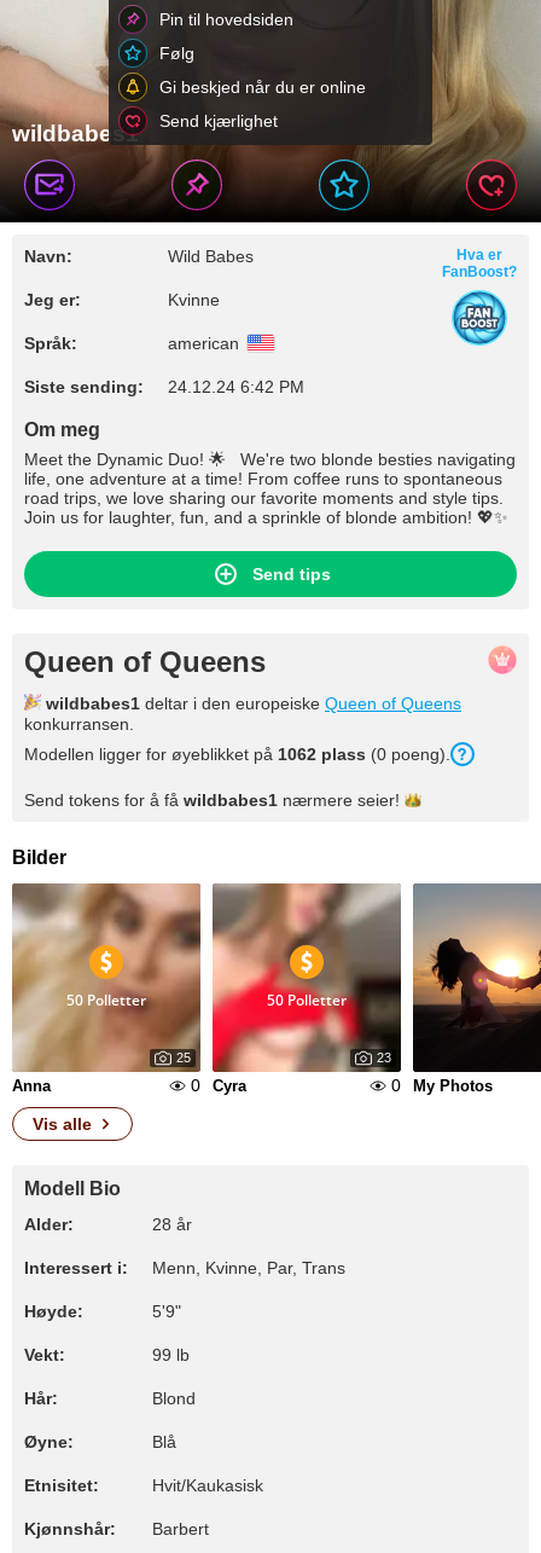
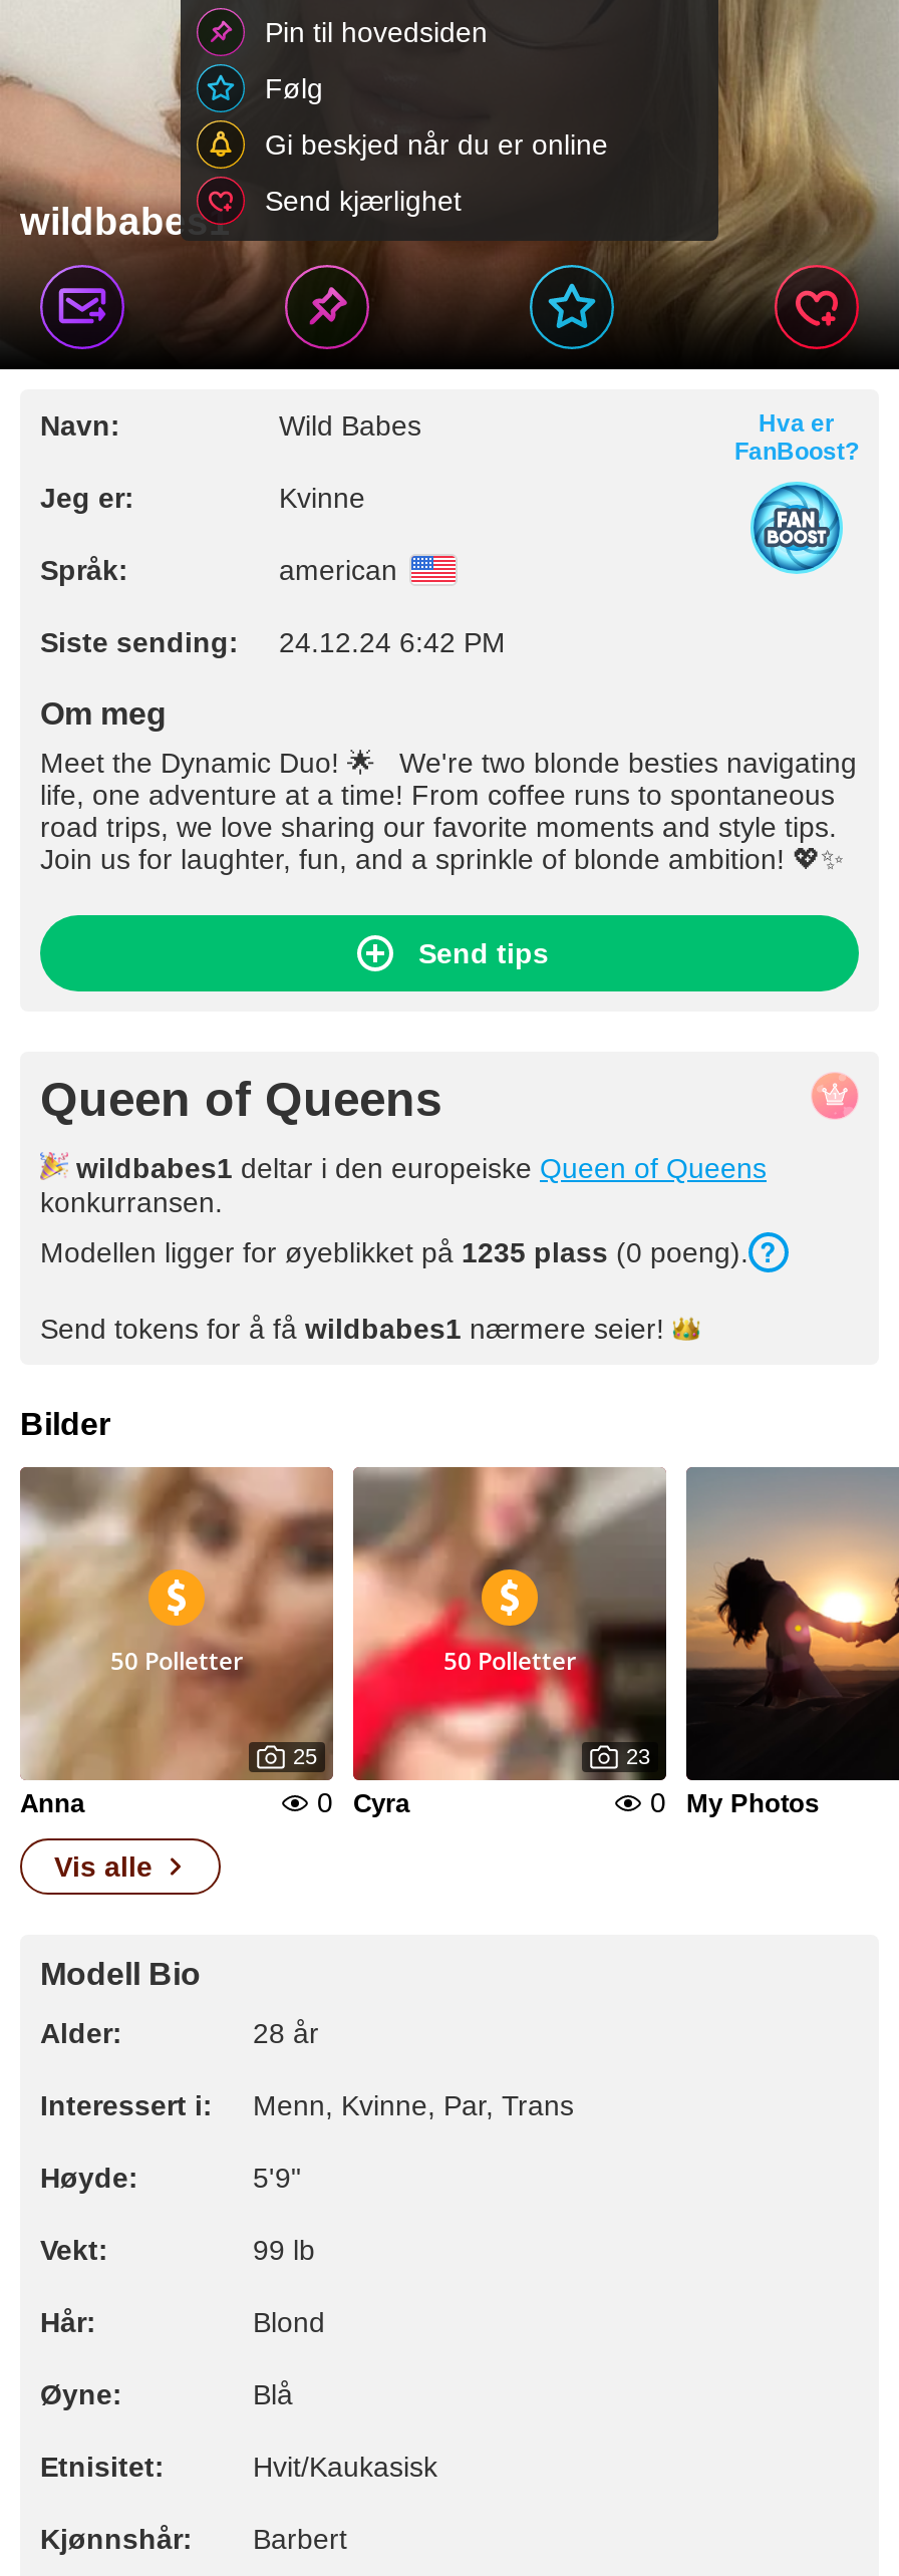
- Modellen ligger for øyeblikket på 1062 plass (0 poeng).
+ Modellen ligger for øyeblikket på 1235 plass (0 poeng).
